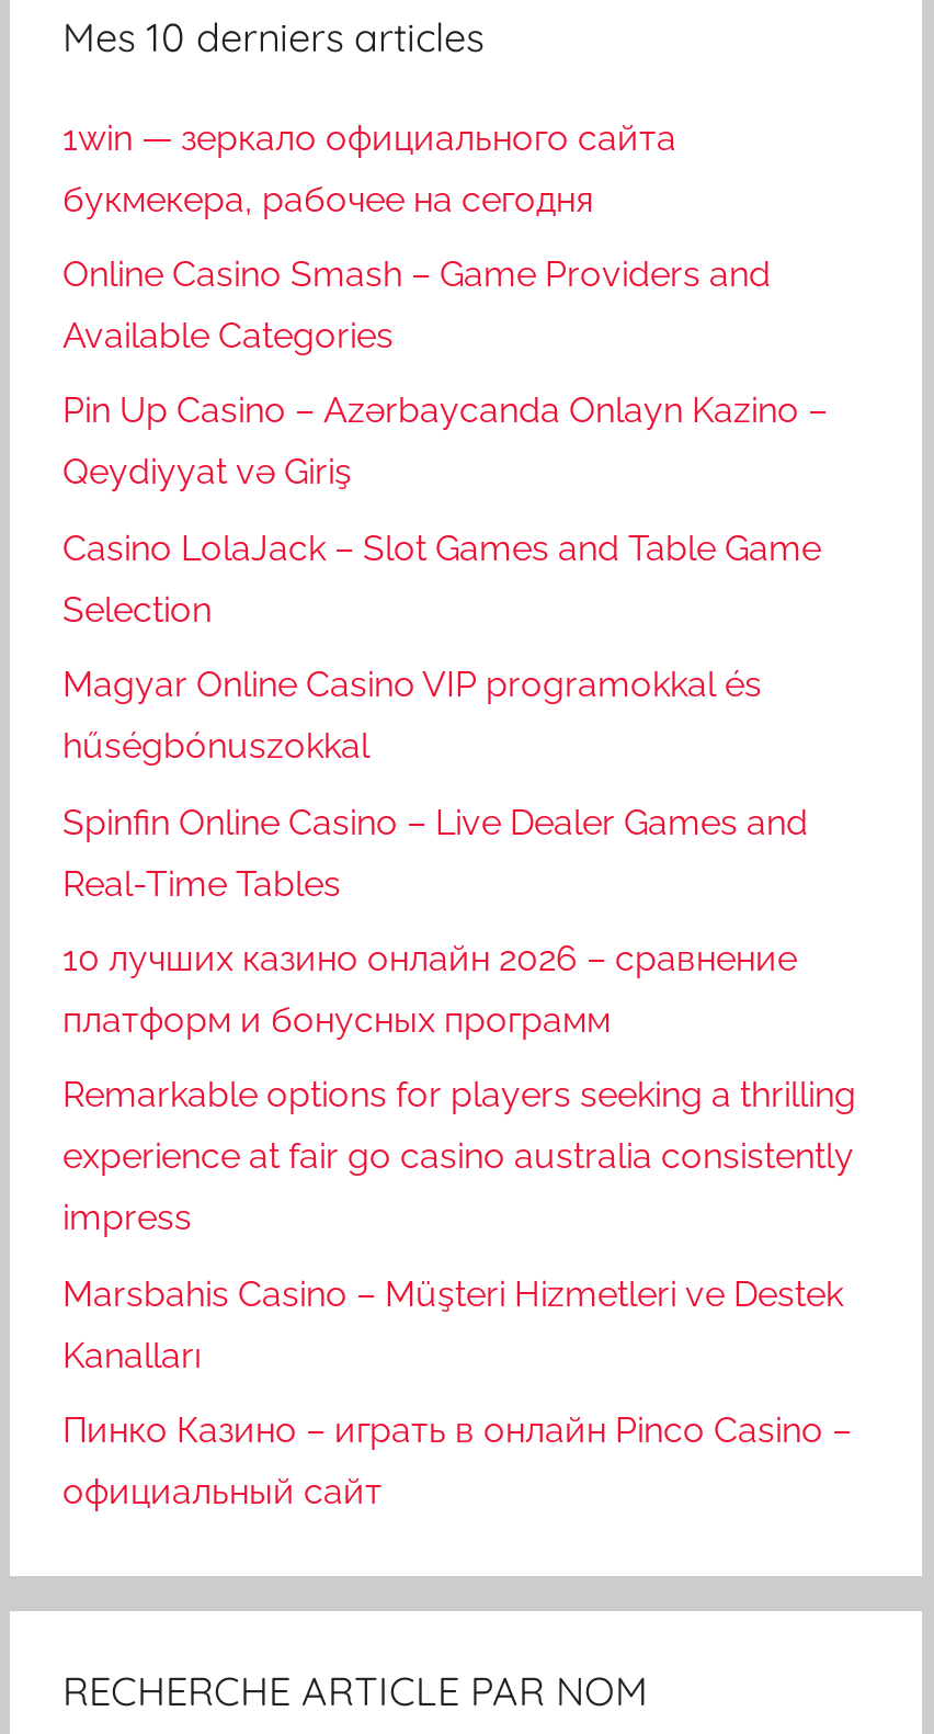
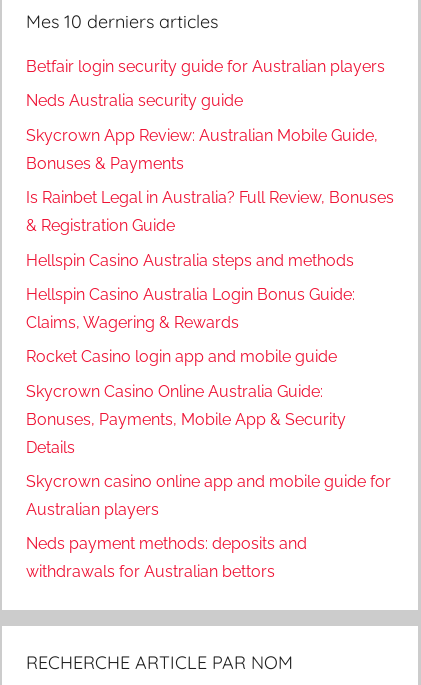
- 1win — зеркало официального сайта
- букмекера, рабочее на сегодня
- Online Casino Smash – Game Providers and
- Available Categories
- Pin Up Casino – Azərbaycanda Onlayn Kazino –
- Qeydiyyat və Giriş
- Casino LolaJack – Slot Games and Table Game
- Selection
- Magyar Online Casino VIP programokkal és
- hűségbónuszokkal
- Spinfin Online Casino – Live Dealer Games and
- Real-Time Tables
- 10 лучших казино онлайн 2026 – сравнение
- платформ и бонусных программ
- Remarkable options for players seeking a thrilling
- experience at fair go casino australia consistently
- impress
- Marsbahis Casino – Müşteri Hizmetleri ve Destek
- Kanalları
- Пинко Казино – играть в онлайн Pinco Casino –
- официальный сайт
+ Betfair login security guide for Australian players
+ Neds Australia security guide
+ Skycrown App Review: Australian Mobile Guide,
+ Bonuses & Payments
+ Is Rainbet Legal in Australia? Full Review, Bonuses
+ & Registration Guide
+ Hellspin Casino Australia steps and methods
+ Hellspin Casino Australia Login Bonus Guide:
+ Claims, Wagering & Rewards
+ Rocket Casino login app and mobile guide
+ Skycrown Casino Online Australia Guide:
+ Bonuses, Payments, Mobile App & Security
+ Details
+ Skycrown casino online app and mobile guide for
+ Australian players
+ Neds payment methods: deposits and
+ withdrawals for Australian bettors
